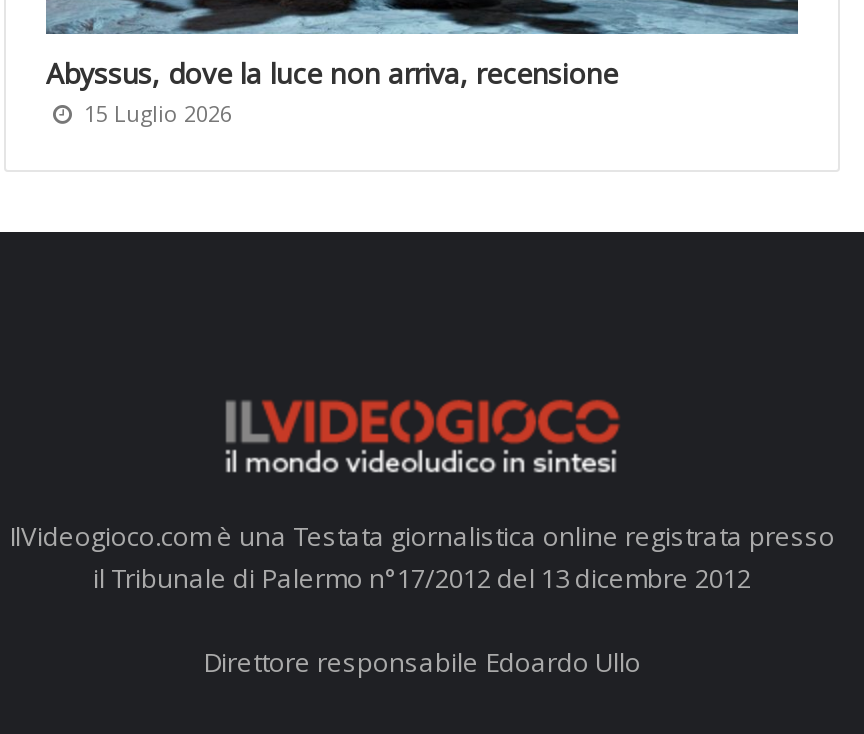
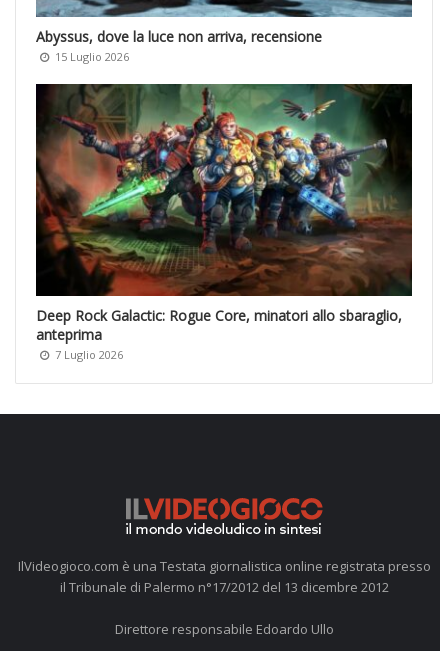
+ [image]
+ Deep Rock Galactic: Rogue Core, minatori allo sbaraglio,
+ anteprima
+ 7 Luglio 2026
